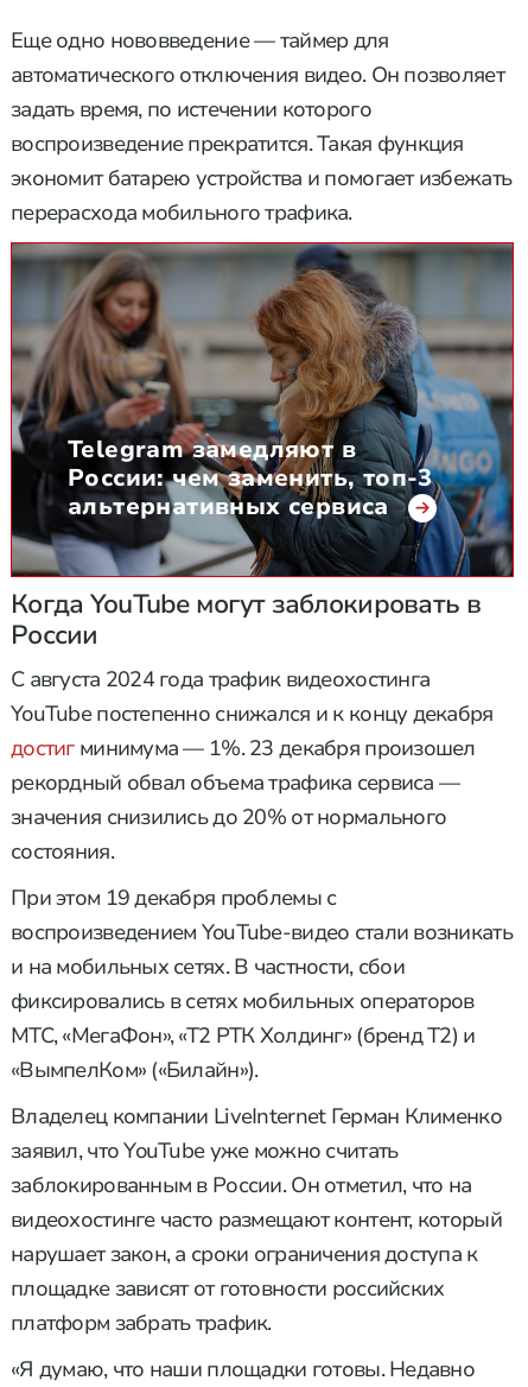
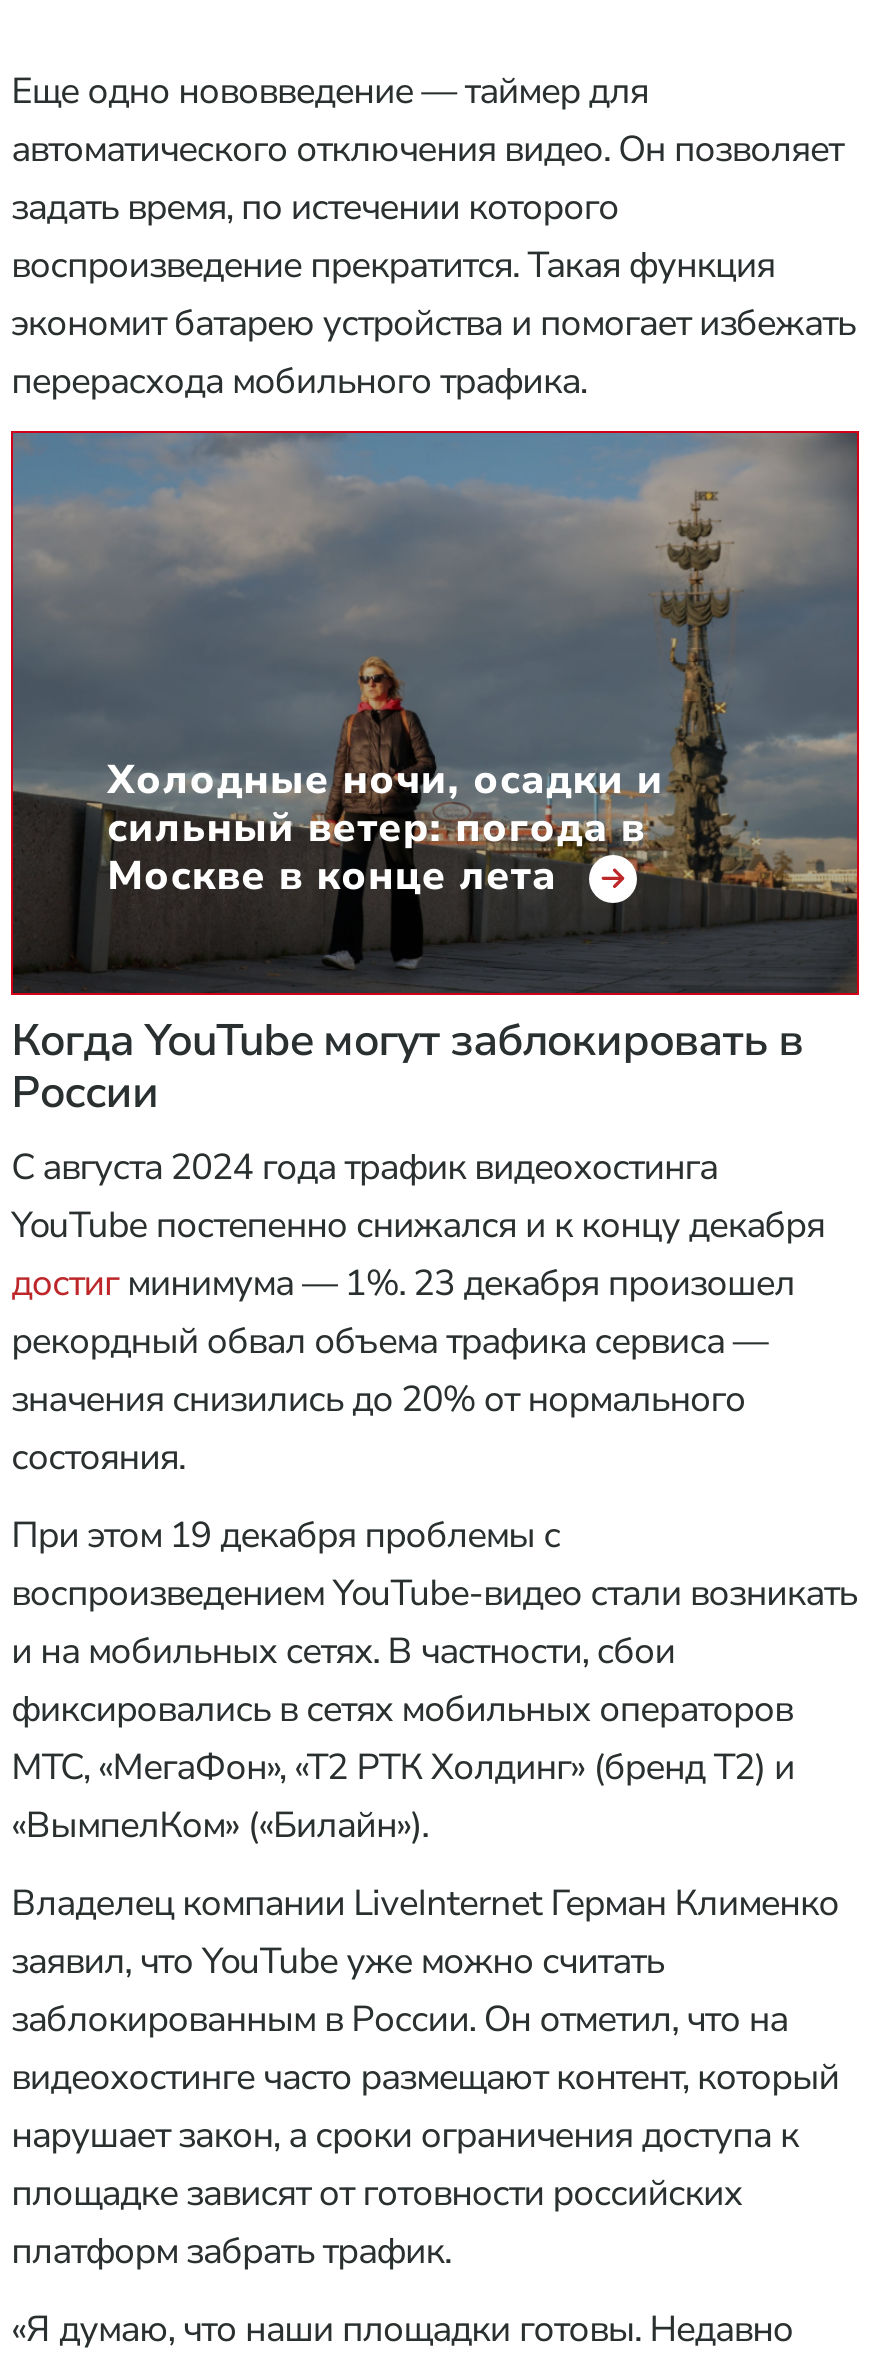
- [image]
- Telegram замедляют в
- России: чем заменить, топ-3
- альтернативных сервиса
+ [image]
+ Холодные ночи, осадки и
+ сильный ветер: погода в
+ Москве в конце лета
